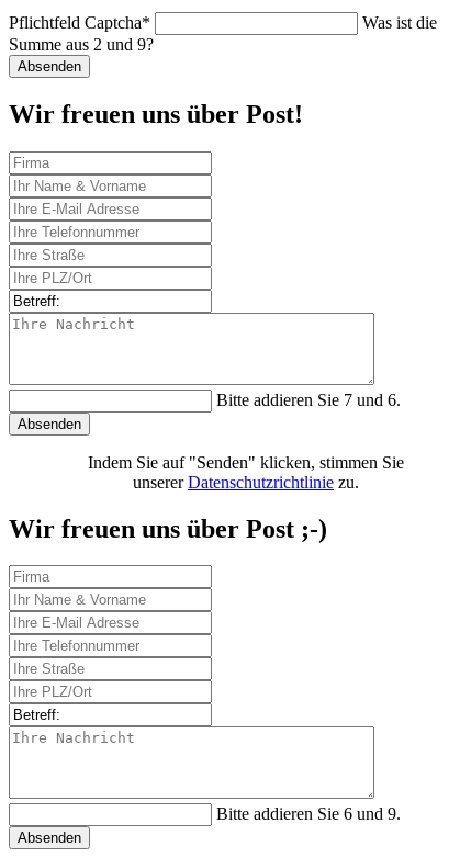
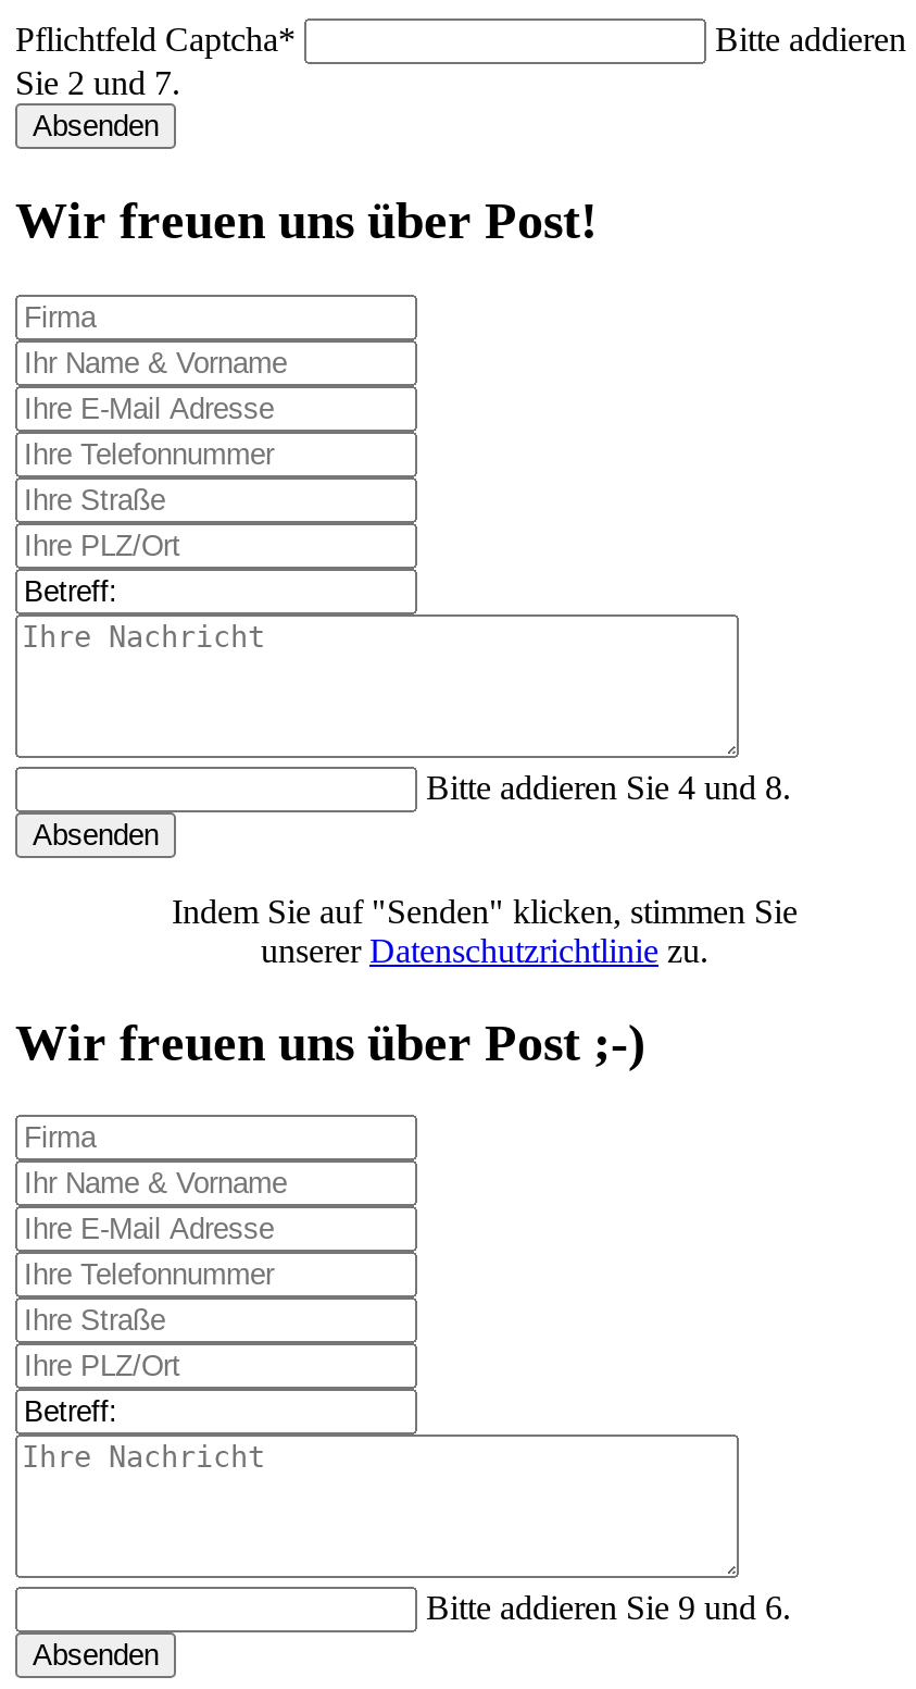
- Was ist die
- Summe aus 2 und 9?
+ Bitte addieren
+ Sie 2 und 7.

- Bitte addieren Sie 7 und 6.
+ Bitte addieren Sie 4 und 8.

- Bitte addieren Sie 6 und 9.
+ Bitte addieren Sie 9 und 6.
